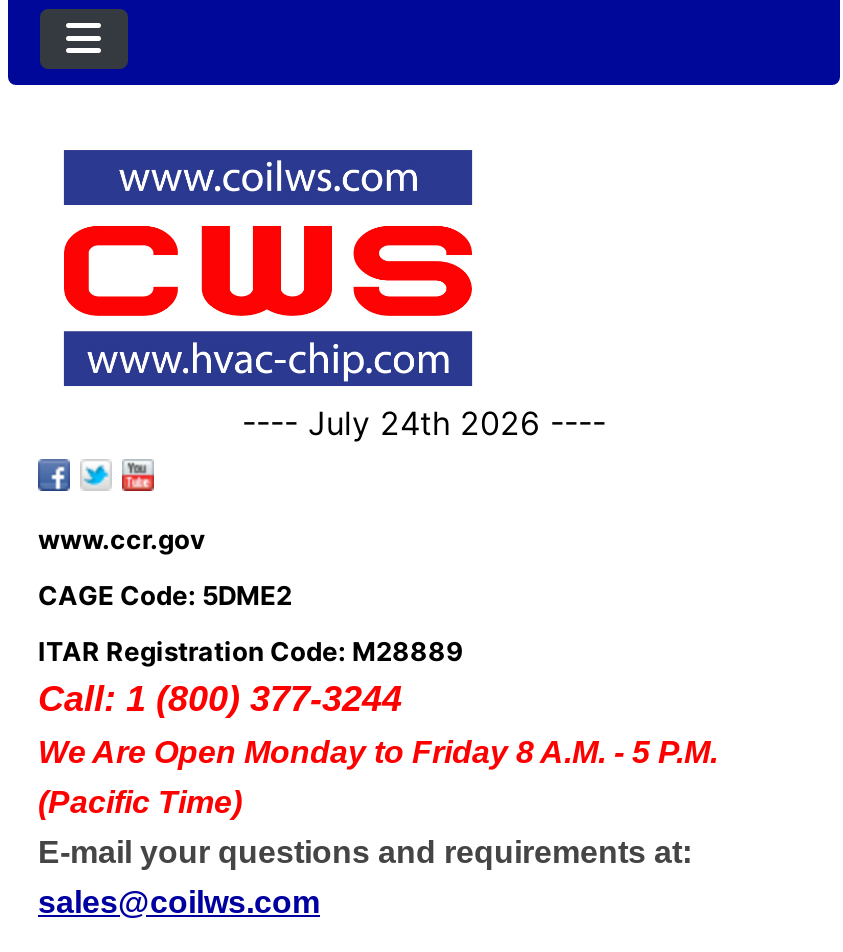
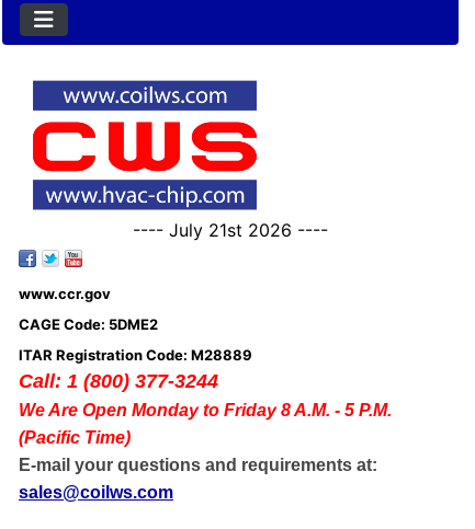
- ---- July 24th 2026 ----
+ ---- July 21st 2026 ----
